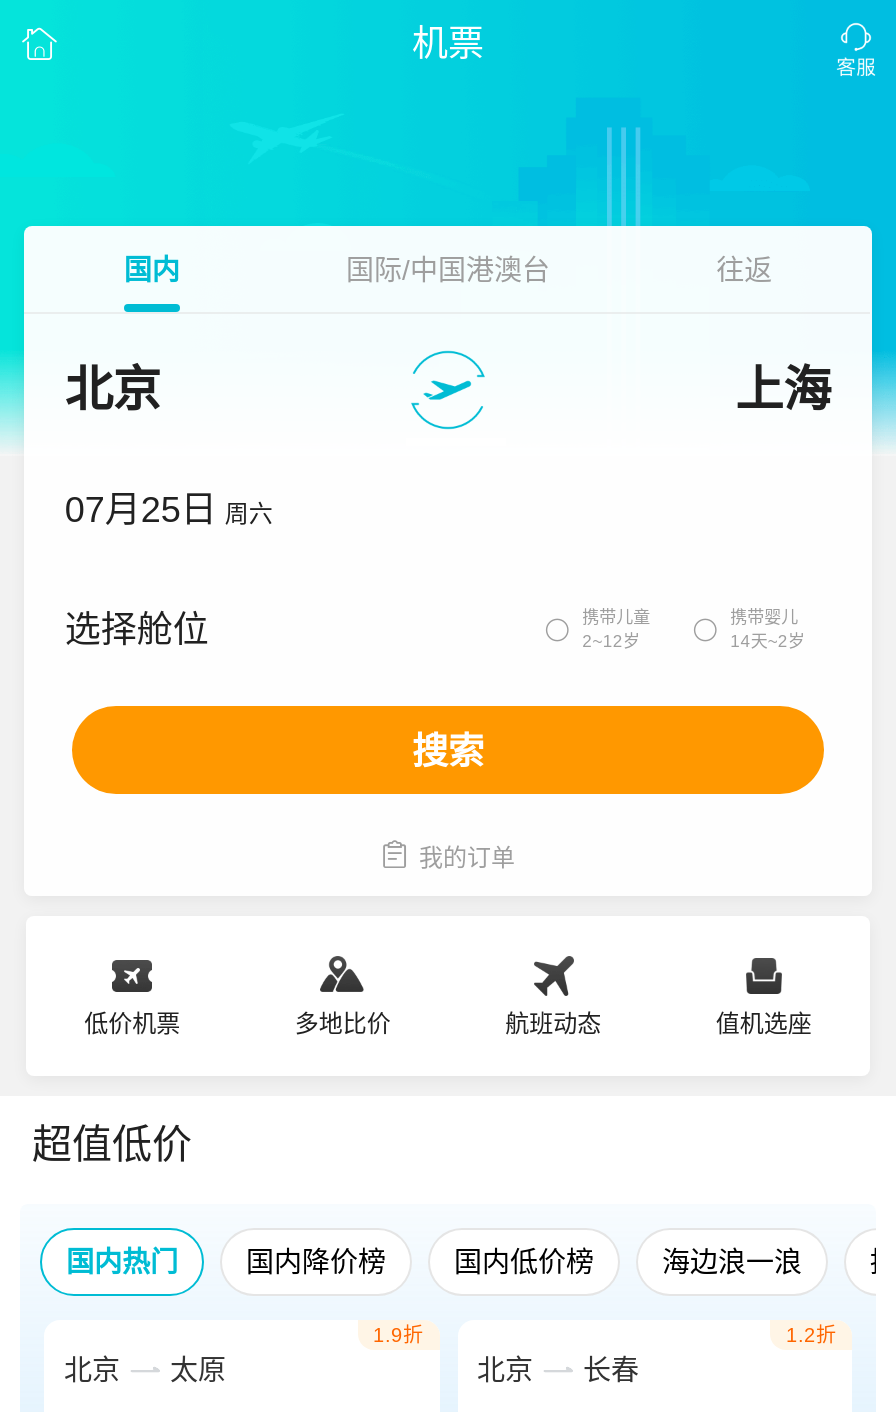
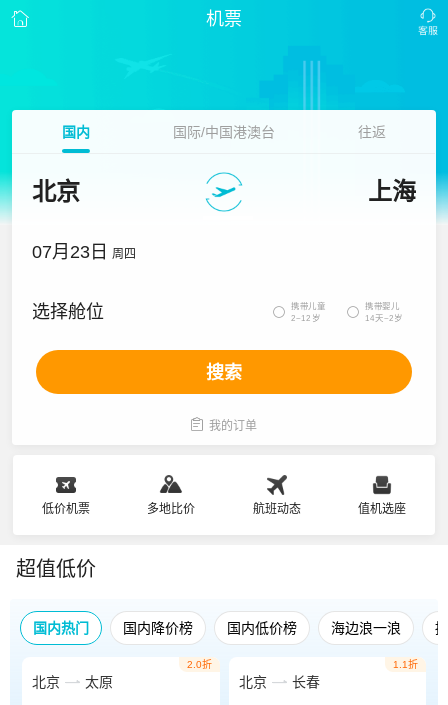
- 07月25日 周六
+ 07月23日 周四

- 1.9折
+ 2.0折

- 1.2折
+ 1.1折
